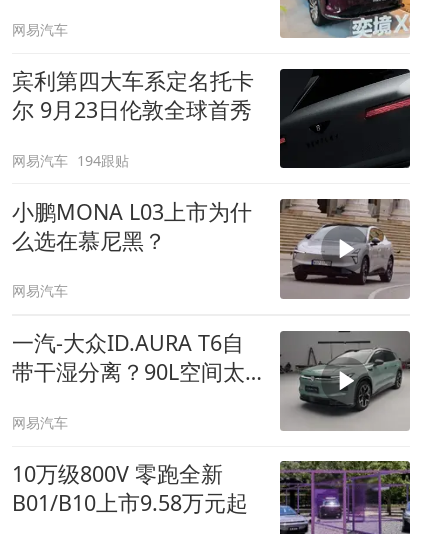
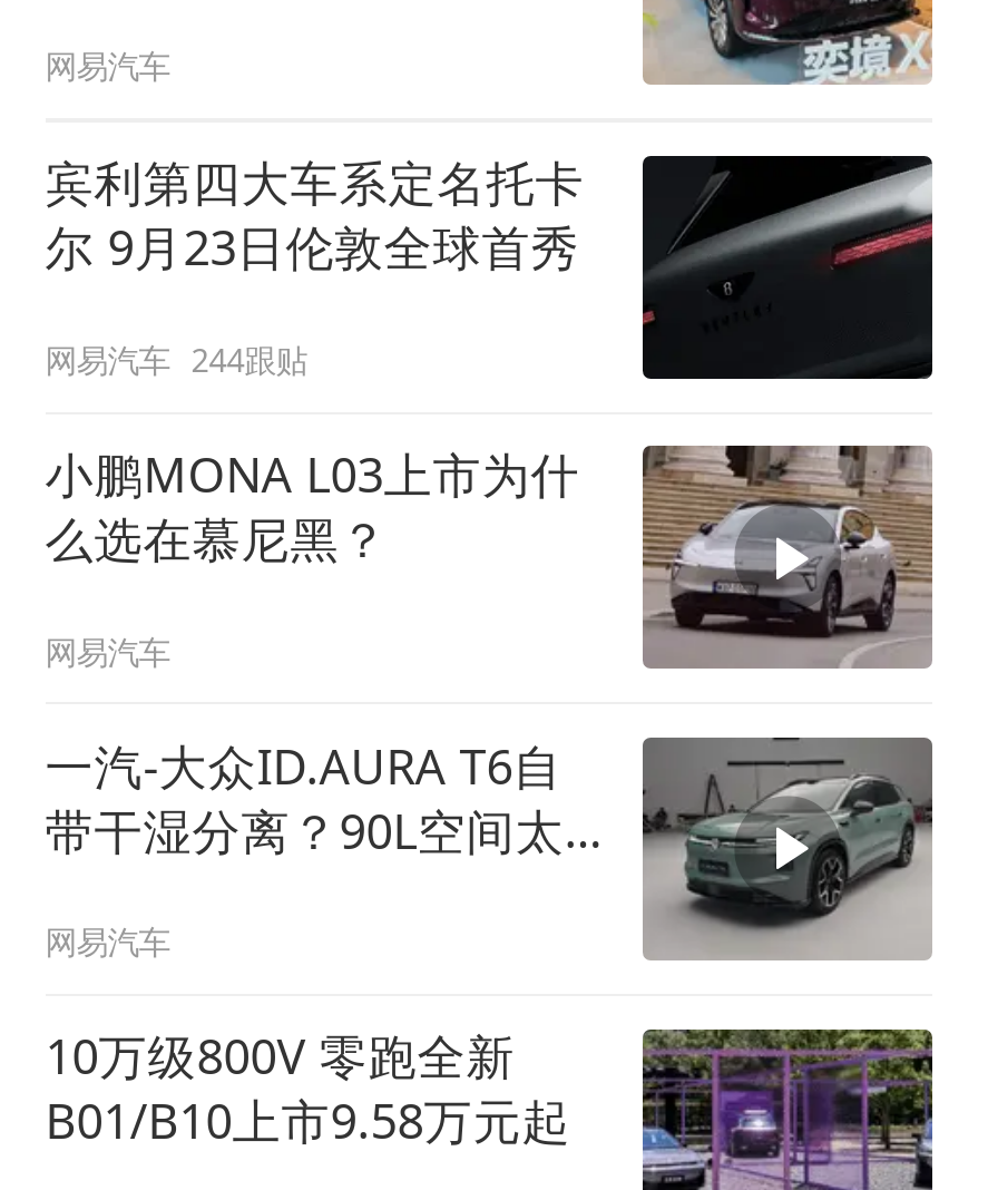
- 网易汽车 194跟贴
+ 网易汽车 244跟贴
